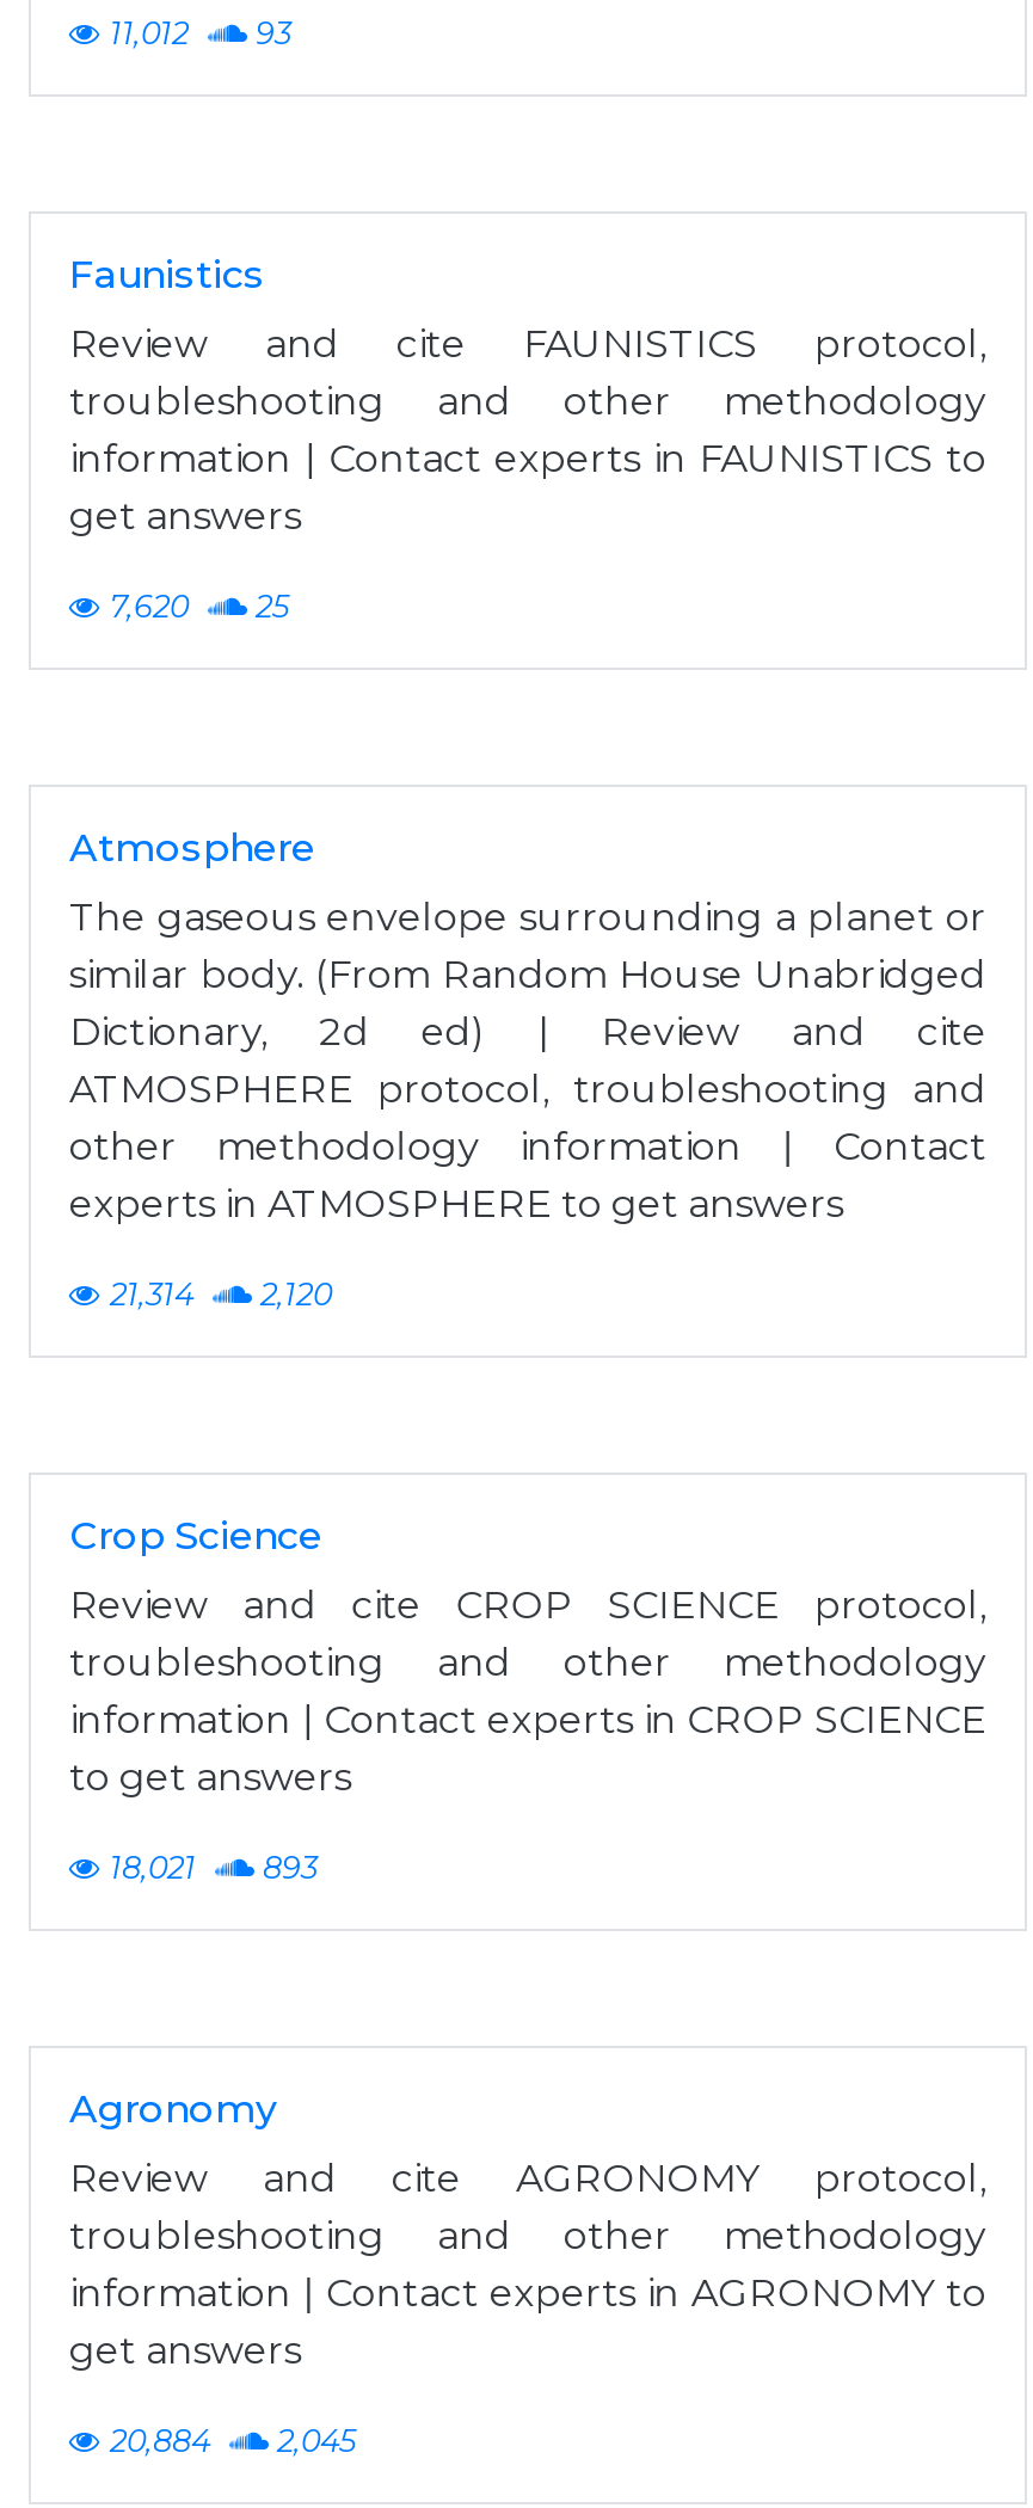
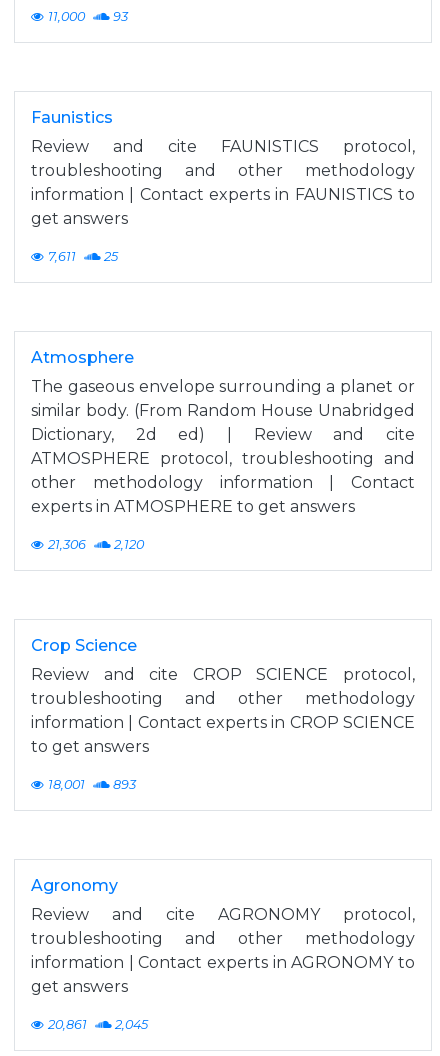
- 11,012 93
+ 11,000 93

- 7,620 25
+ 7,611 25

- 21,314 2,120
+ 21,306 2,120

- 18,021 893
+ 18,001 893

- 20,884 2,045
+ 20,861 2,045
